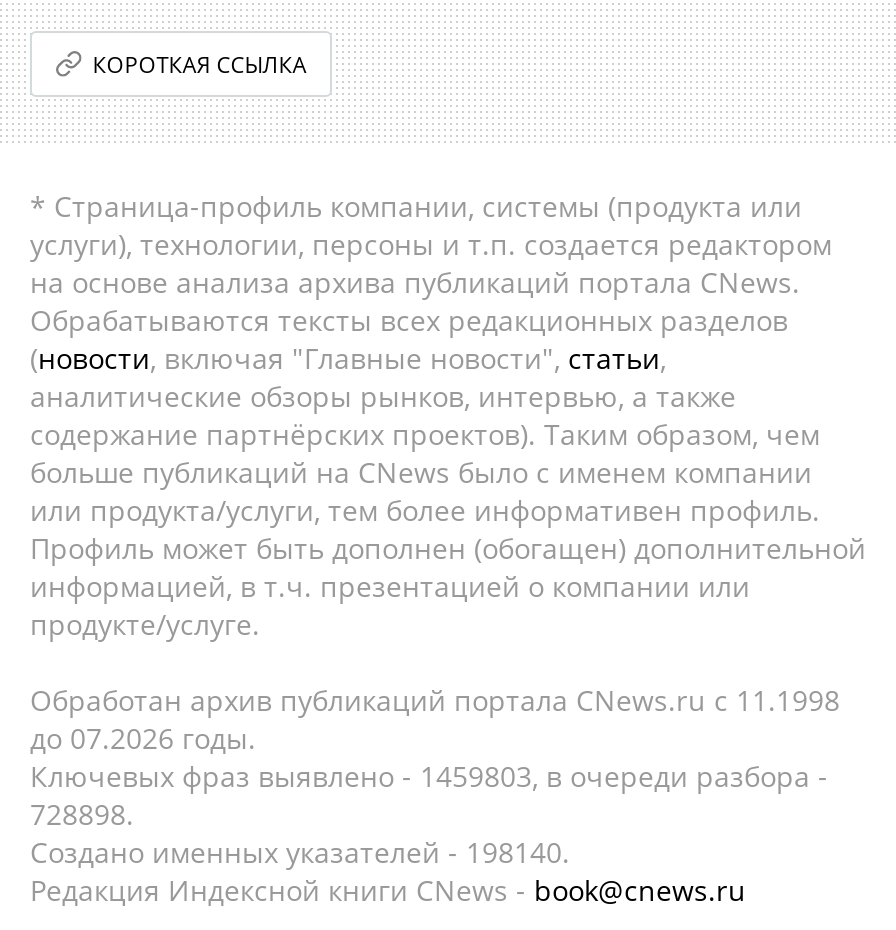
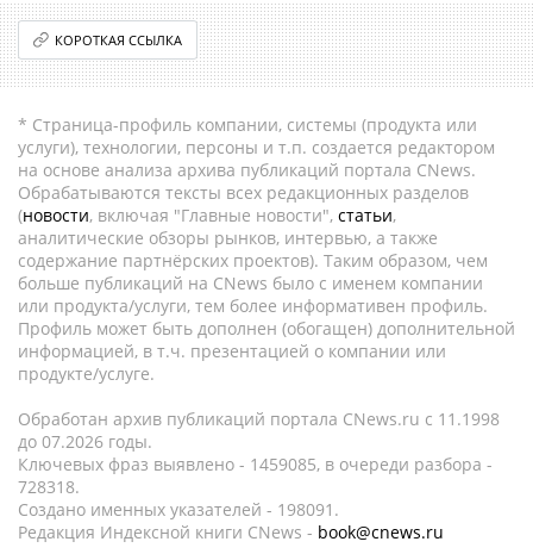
- Ключевых фраз выявлено - 1459803, в очереди разбора -
+ Ключевых фраз выявлено - 1459085, в очереди разбора -

- 728898.
+ 728318.

- Создано именных указателей - 198140.
+ Создано именных указателей - 198091.
